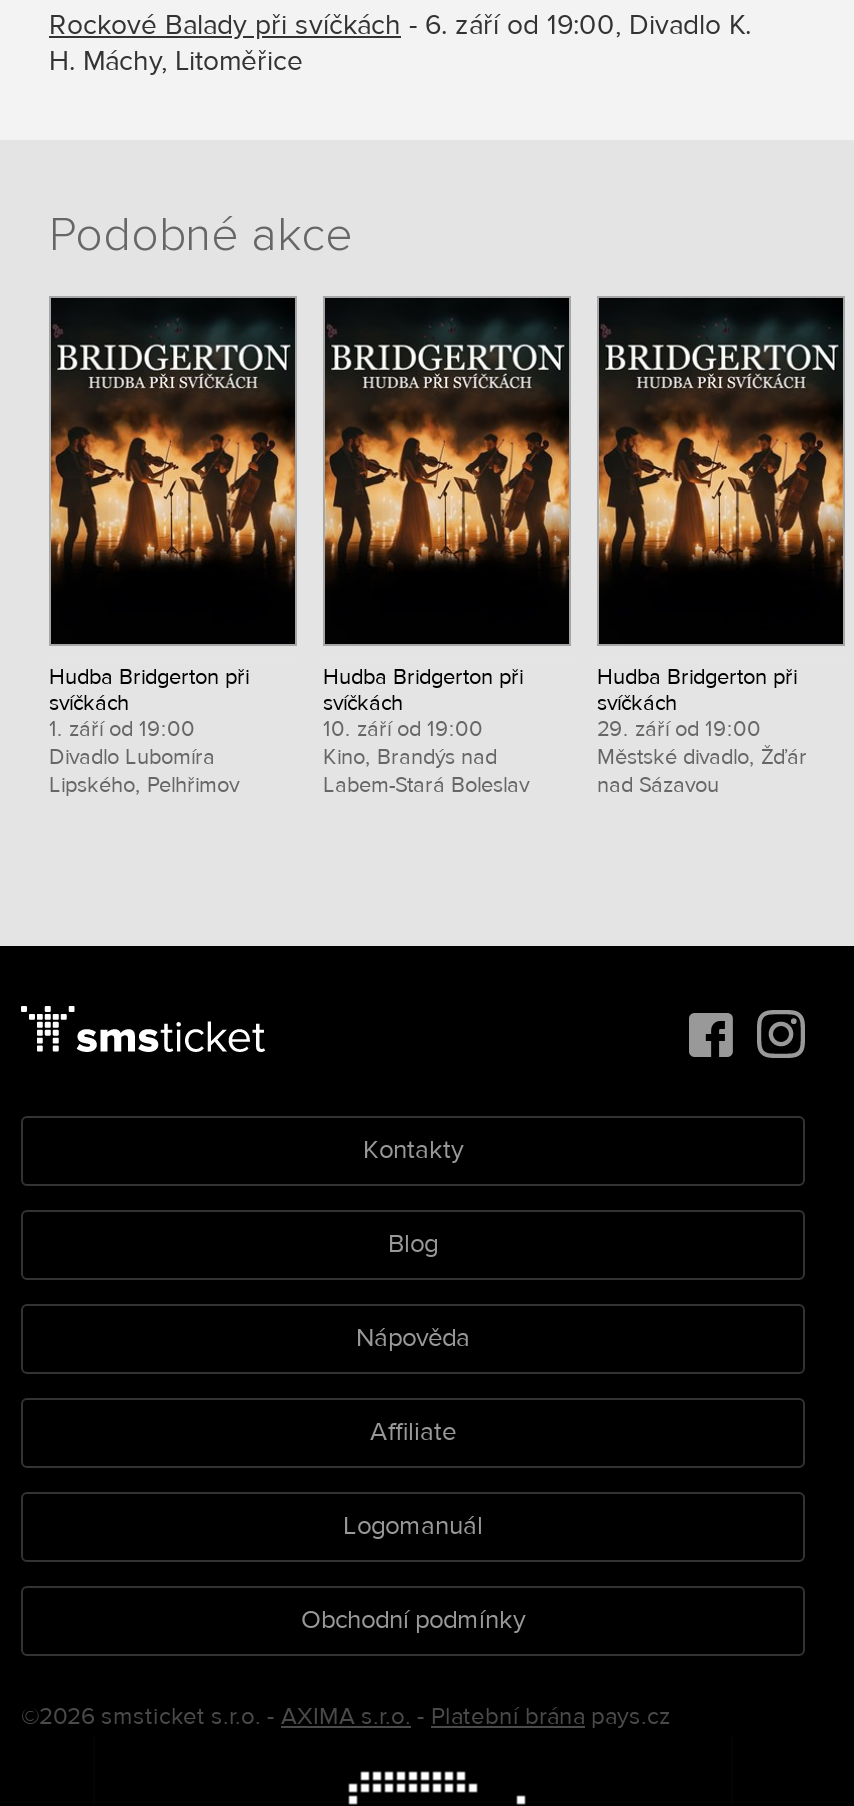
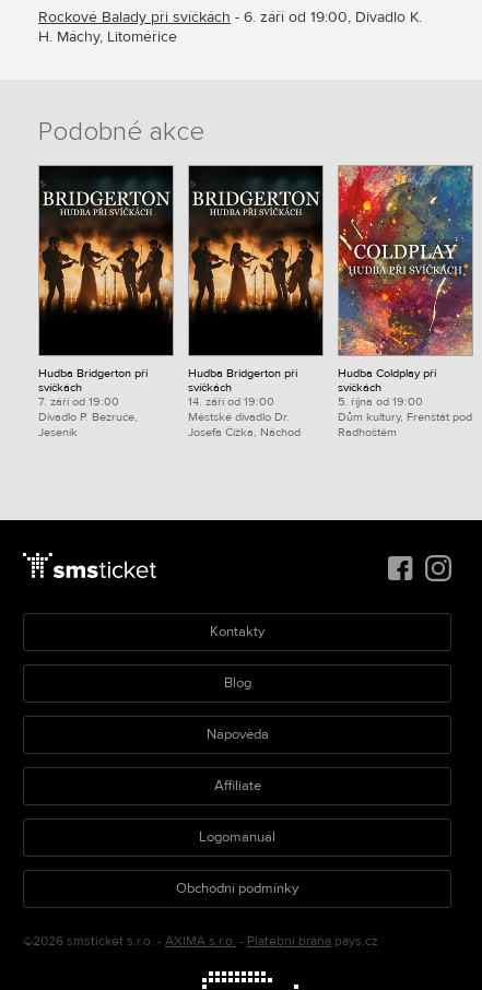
- [image]
- Hudba Bridgerton při
+ [image]
+ Hudba Coldplay při

- 1. září od 19:00
- Divadlo Lubomíra
- Lipského, Pelhřimov
+ 7. září od 19:00
+ Divadlo P. Bezruče,
+ Jeseník

- 10. září od 19:00
- Kino, Brandýs nad
- Labem-Stará Boleslav
+ 14. září od 19:00
+ Městské divadlo Dr.
+ Josefa Čížka, Náchod

- 29. září od 19:00
- Městské divadlo, Žďár
- nad Sázavou
+ 5. října od 19:00
+ Dům kultury, Frenštát pod
+ Radhoštěm
